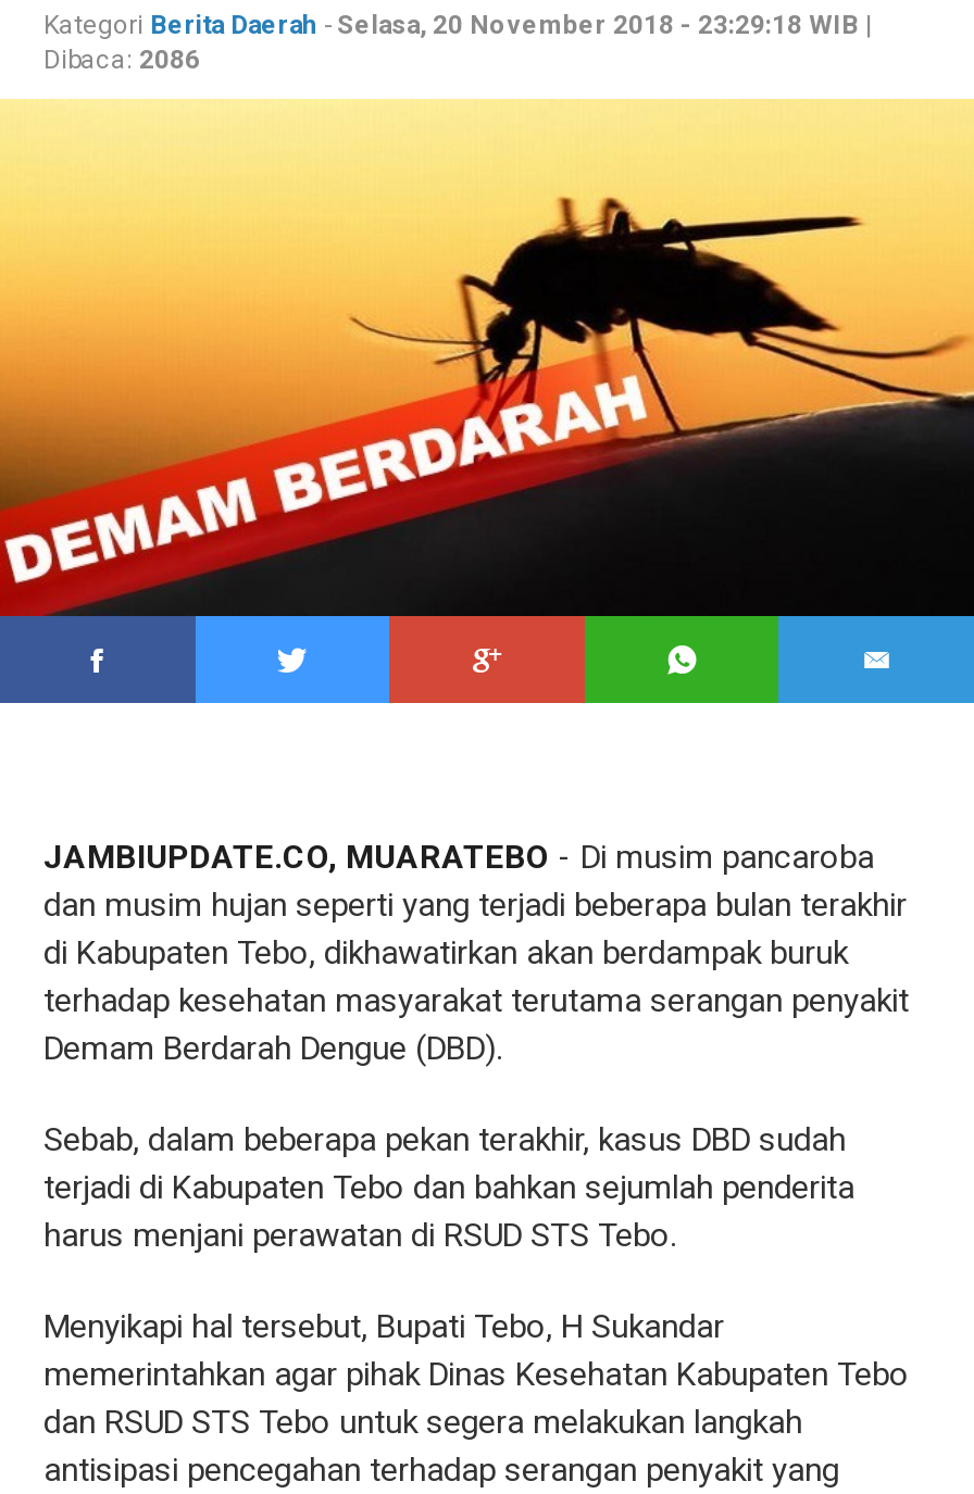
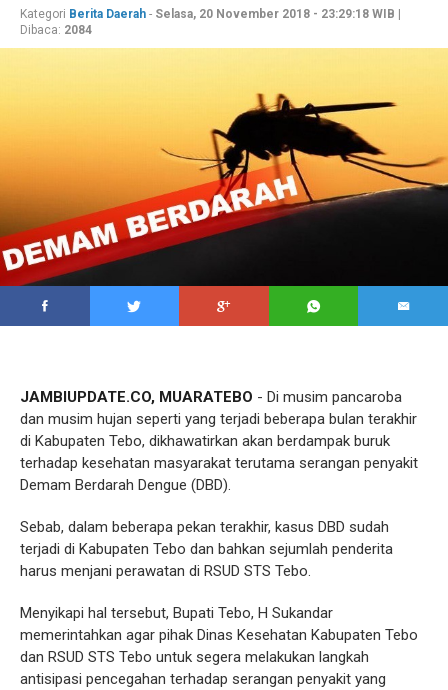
- Dibaca: 2086
+ Dibaca: 2084
